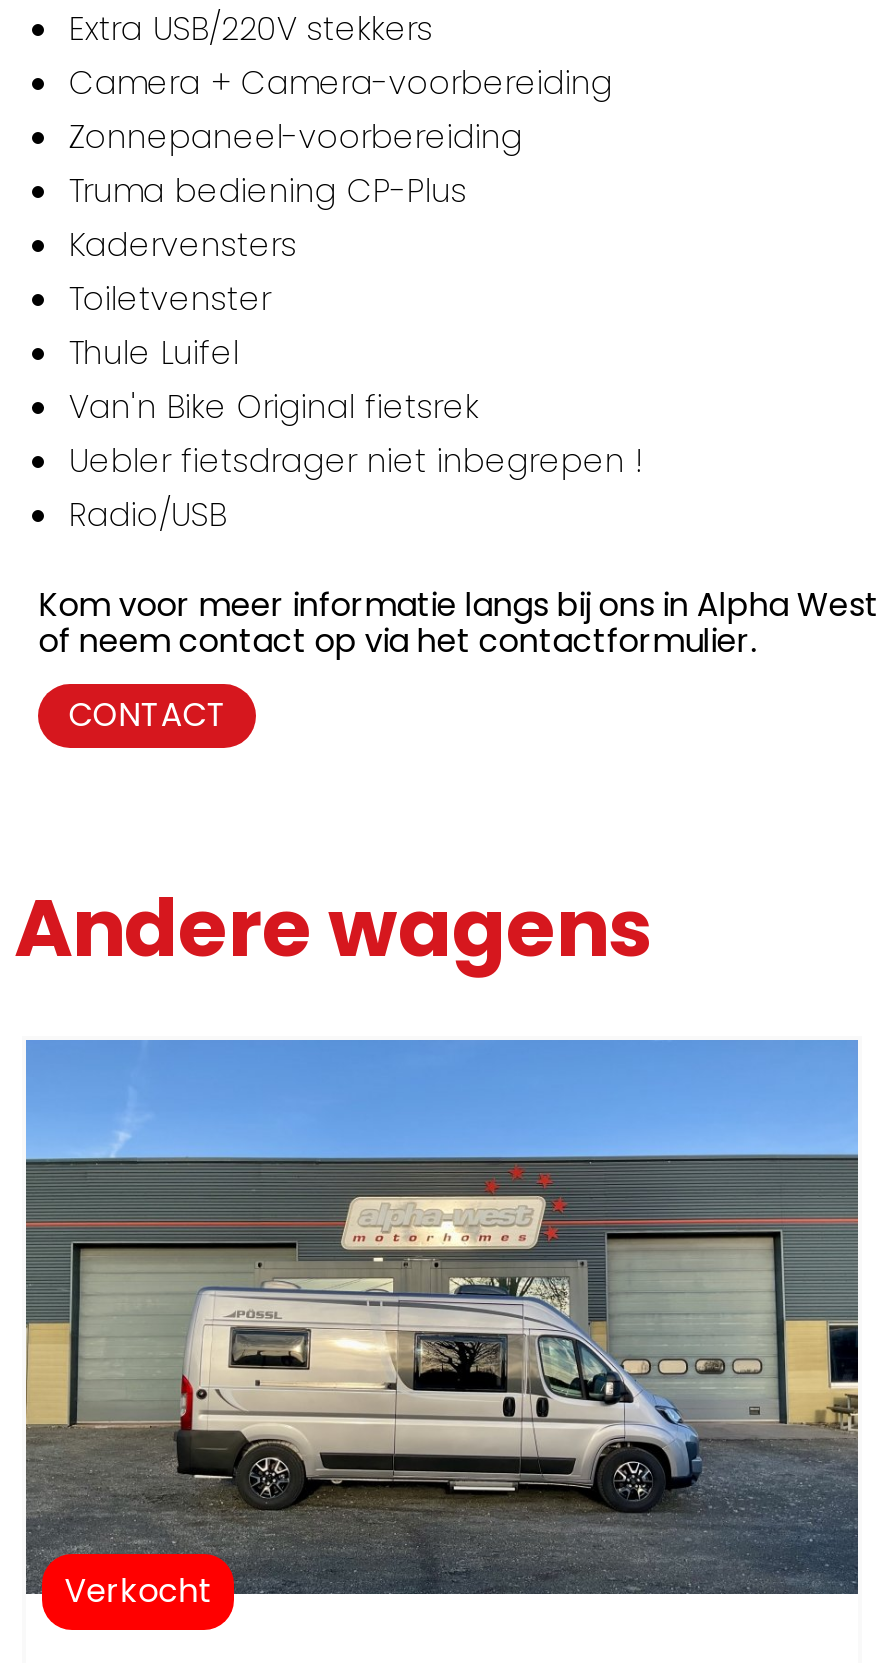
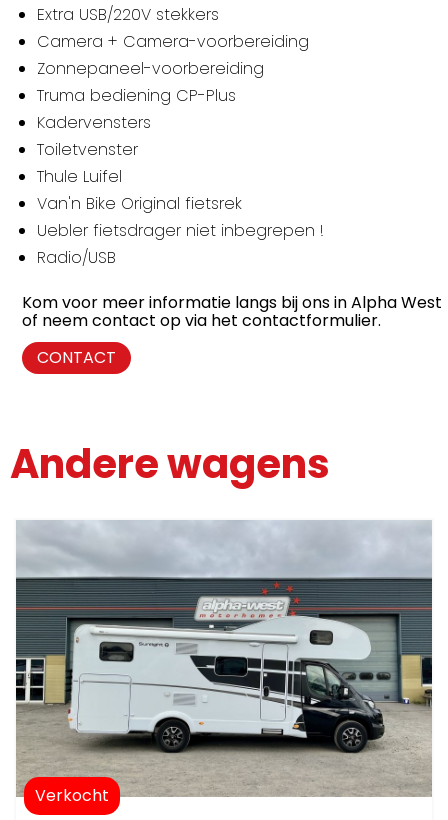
- [image]
+ [image]
